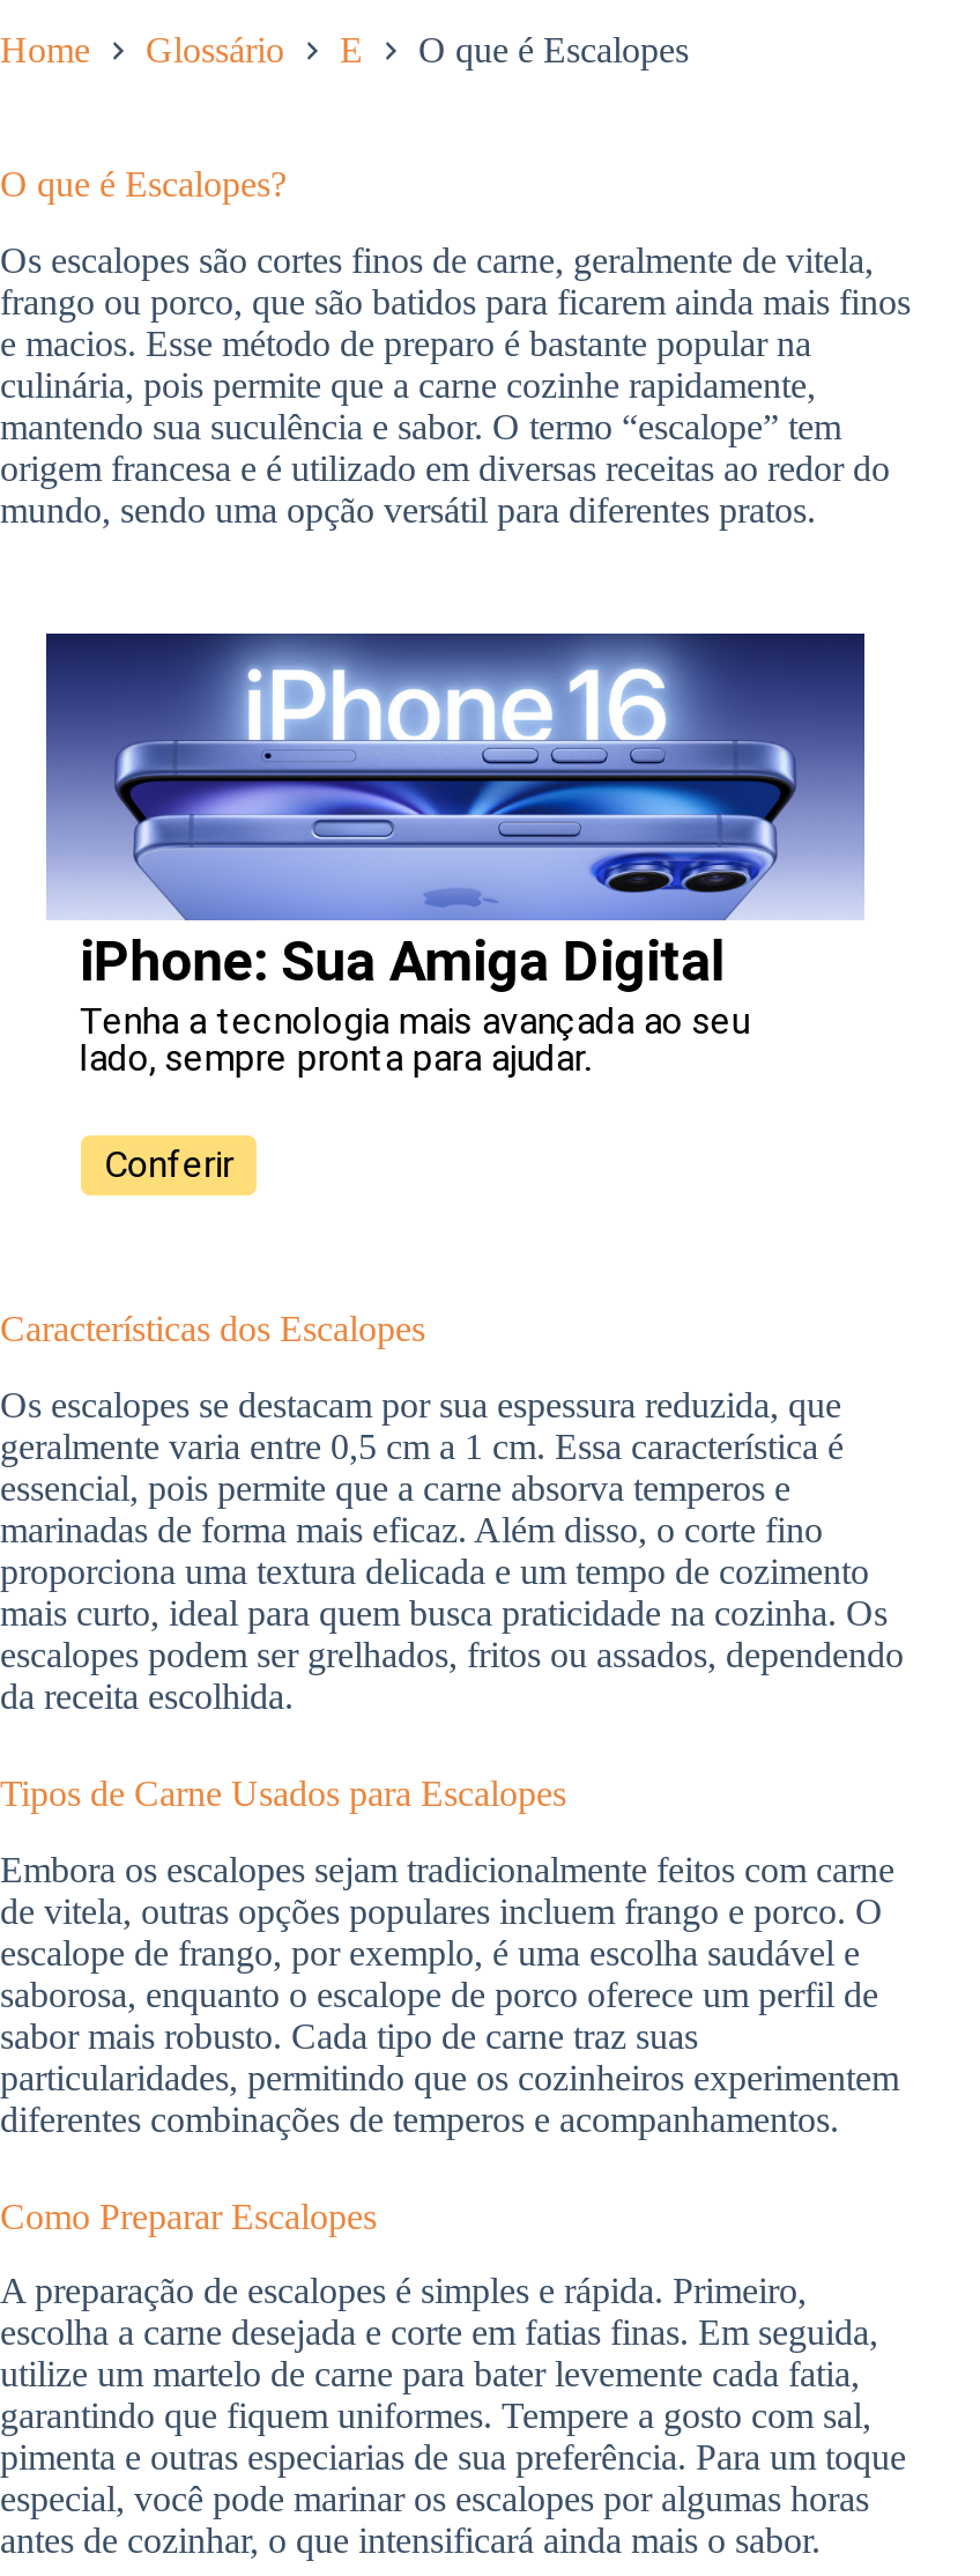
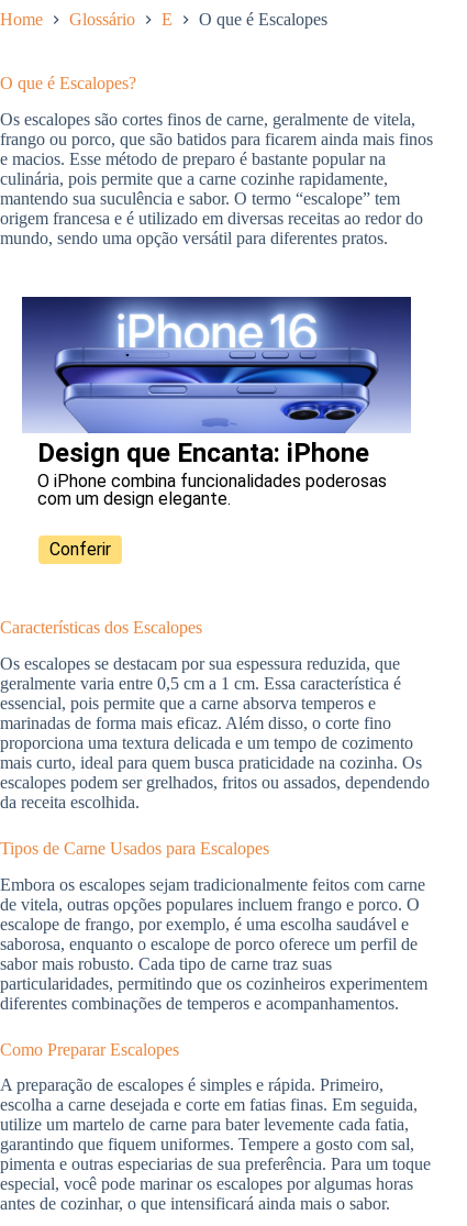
- iPhone: Sua Amiga Digital
- Tenha a tecnologia mais avançada ao seu
- lado, sempre pronta para ajudar.
+ Design que Encanta: iPhone
+ O iPhone combina funcionalidades poderosas
+ com um design elegante.
